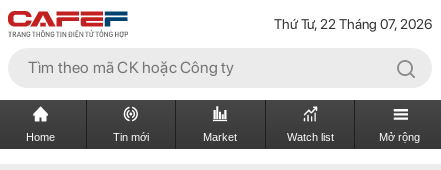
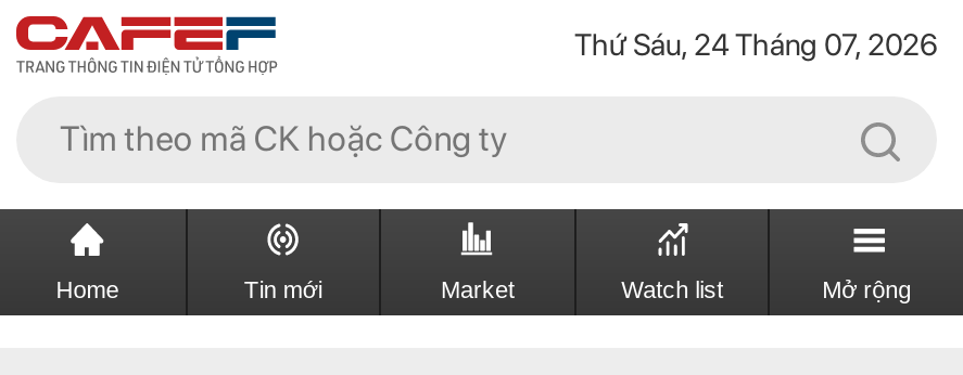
- Thứ Tư, 22 Tháng 07, 2026
+ Thứ Sáu, 24 Tháng 07, 2026
